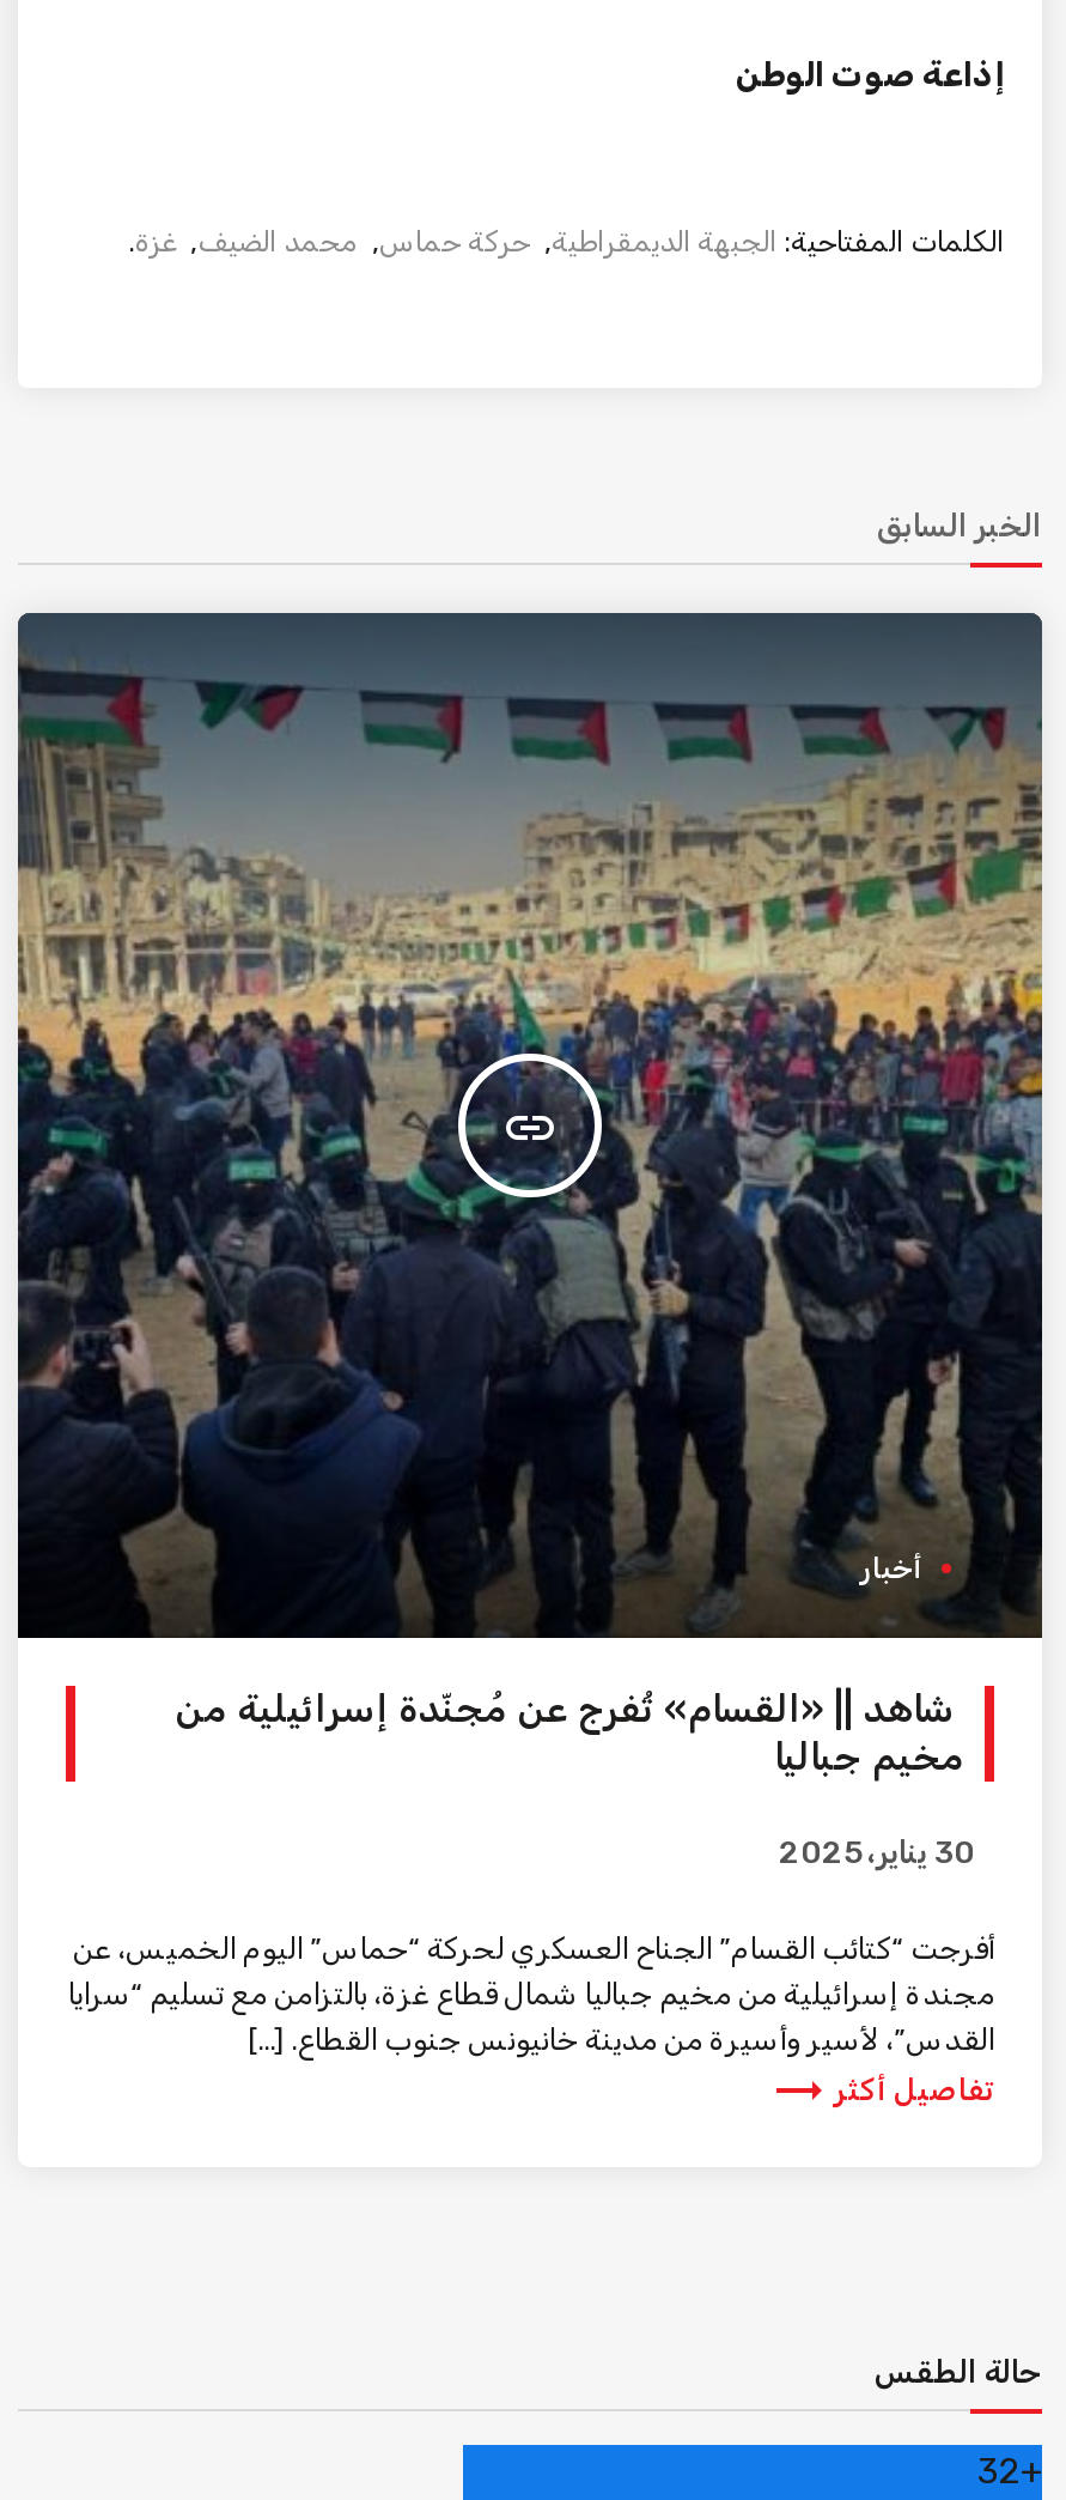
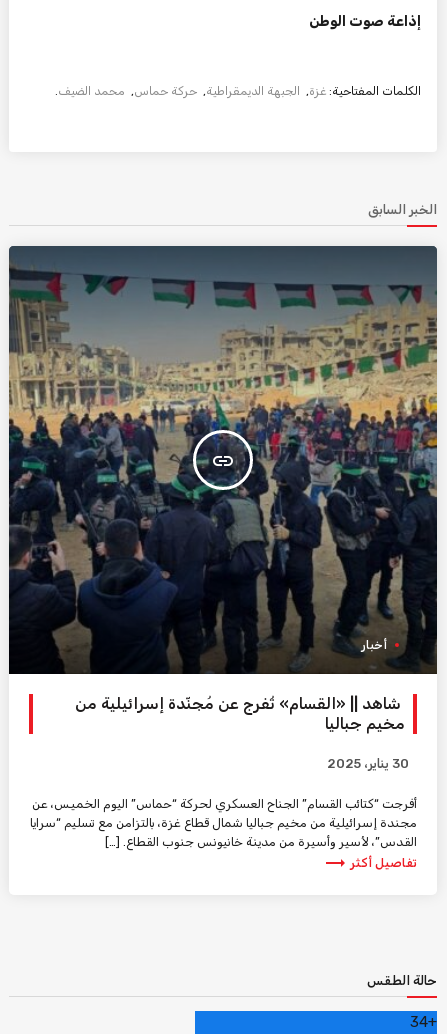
- الكلمات المفتاحية: الجبهة الديمقراطية, حركة حماس, محمد الضيف, غزة.
+ الكلمات المفتاحية: غزة, الجبهة الديمقراطية, حركة حماس, محمد الضيف.

- 32
+ 34
